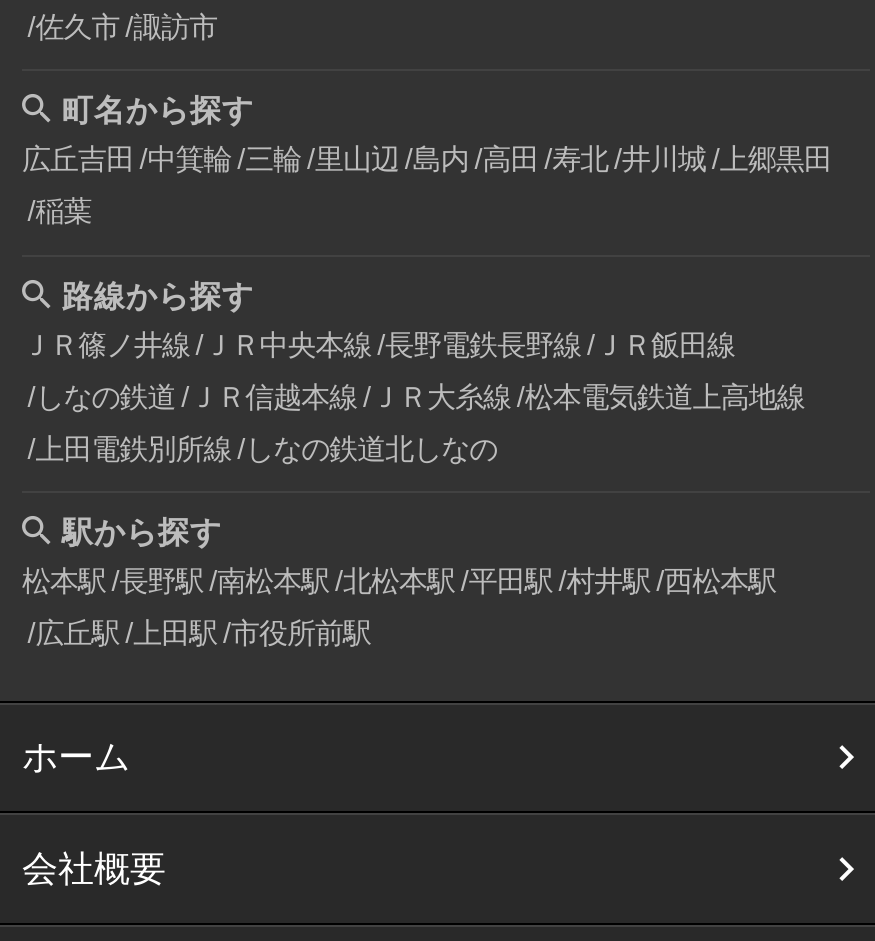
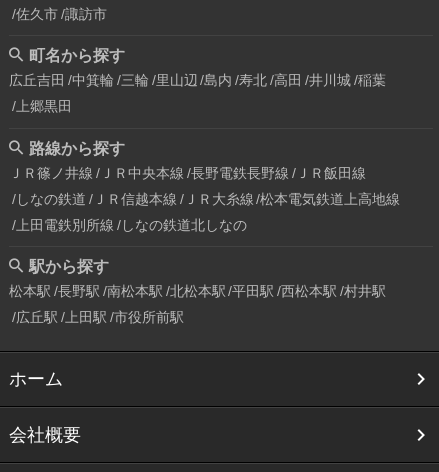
- 広丘吉田 中箕輪 三輪 里山辺 島内 高田 寿北 井川城 上郷黒田
+ 広丘吉田 中箕輪 三輪 里山辺 島内 寿北 高田 井川城 稲葉

- 稲葉
+ 上郷黒田

- 松本駅 長野駅 南松本駅 北松本駅 平田駅 村井駅 西松本駅
+ 松本駅 長野駅 南松本駅 北松本駅 平田駅 西松本駅 村井駅
